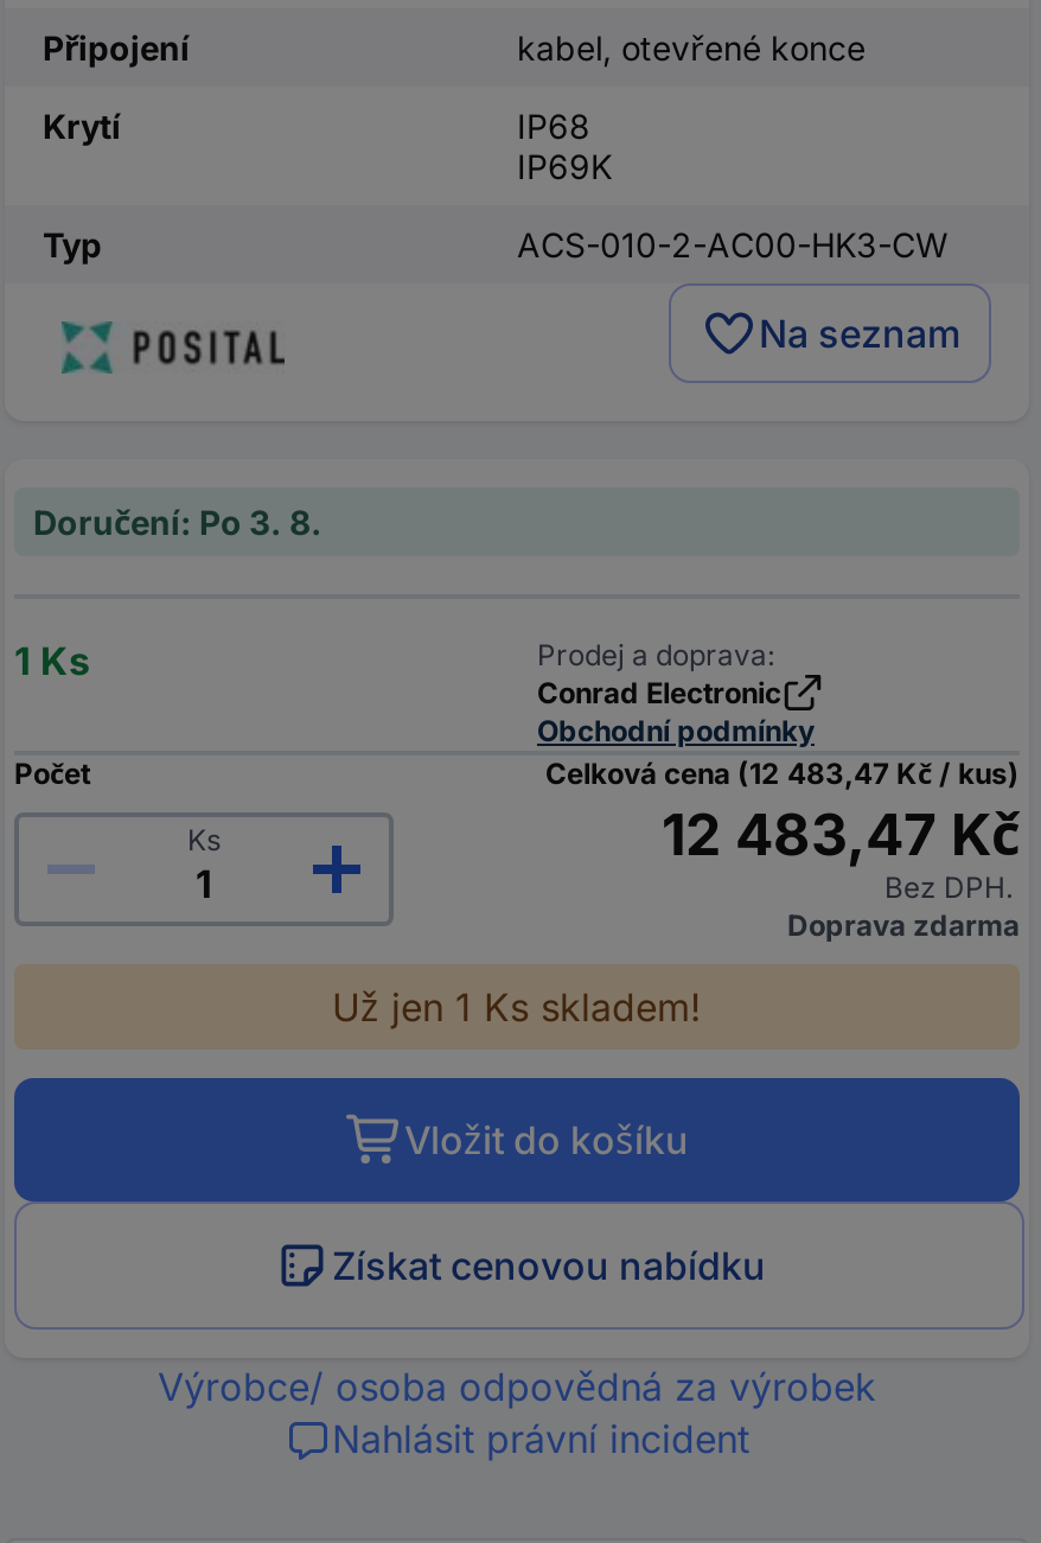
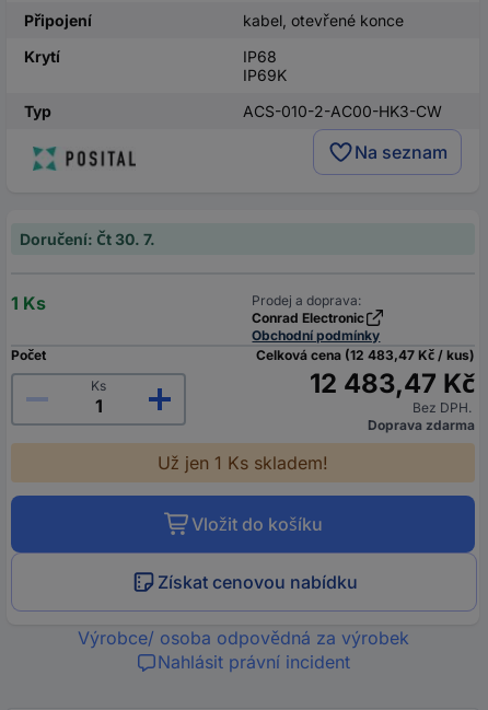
- Doručení: Po 3. 8.
+ Doručení: Čt 30. 7.
